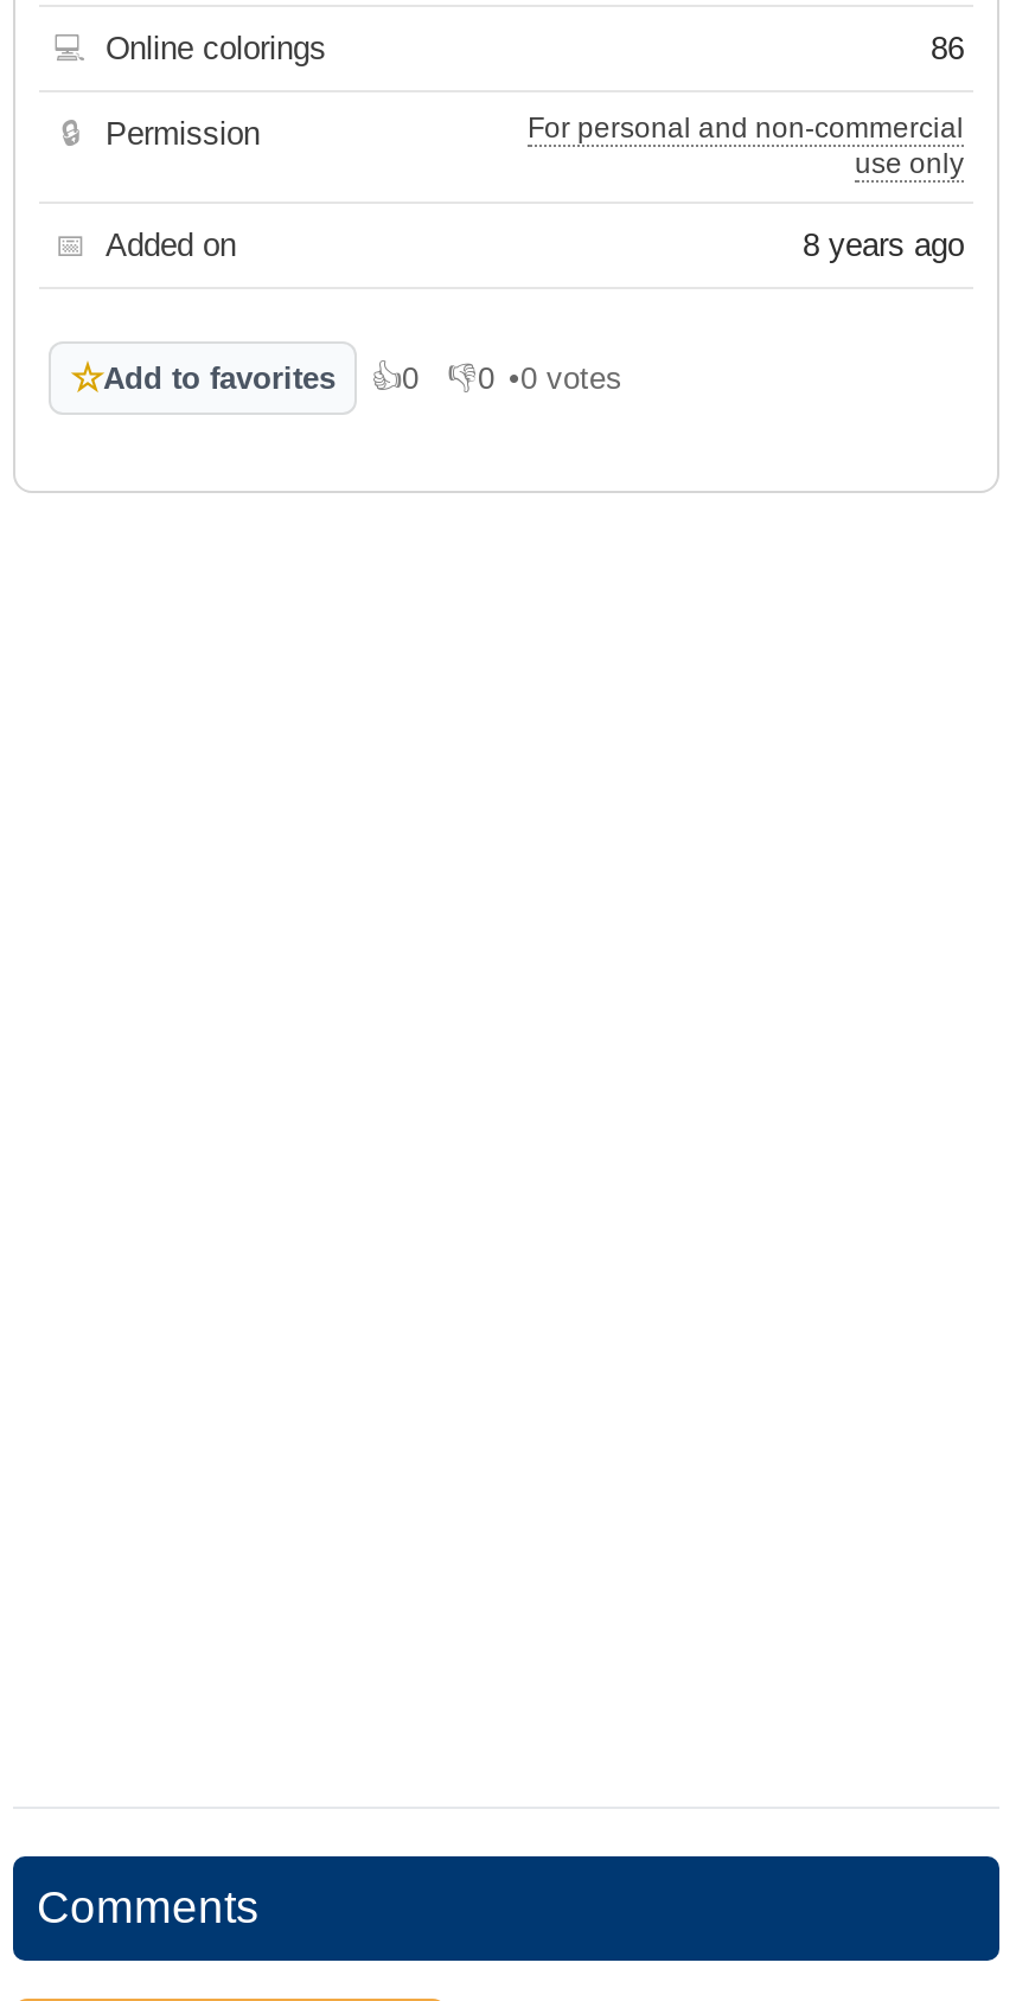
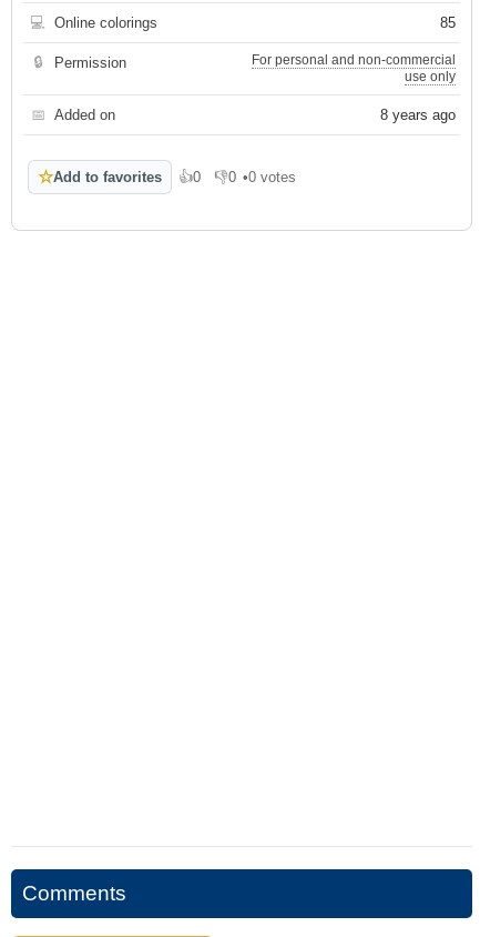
- 86
+ 85
